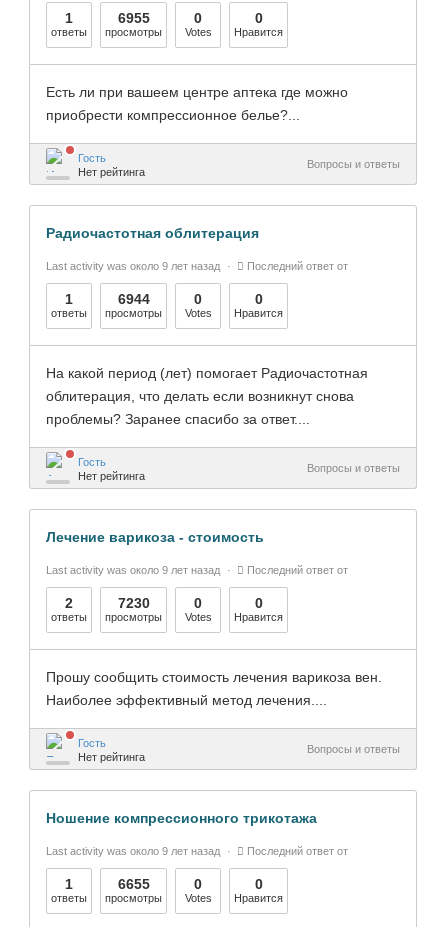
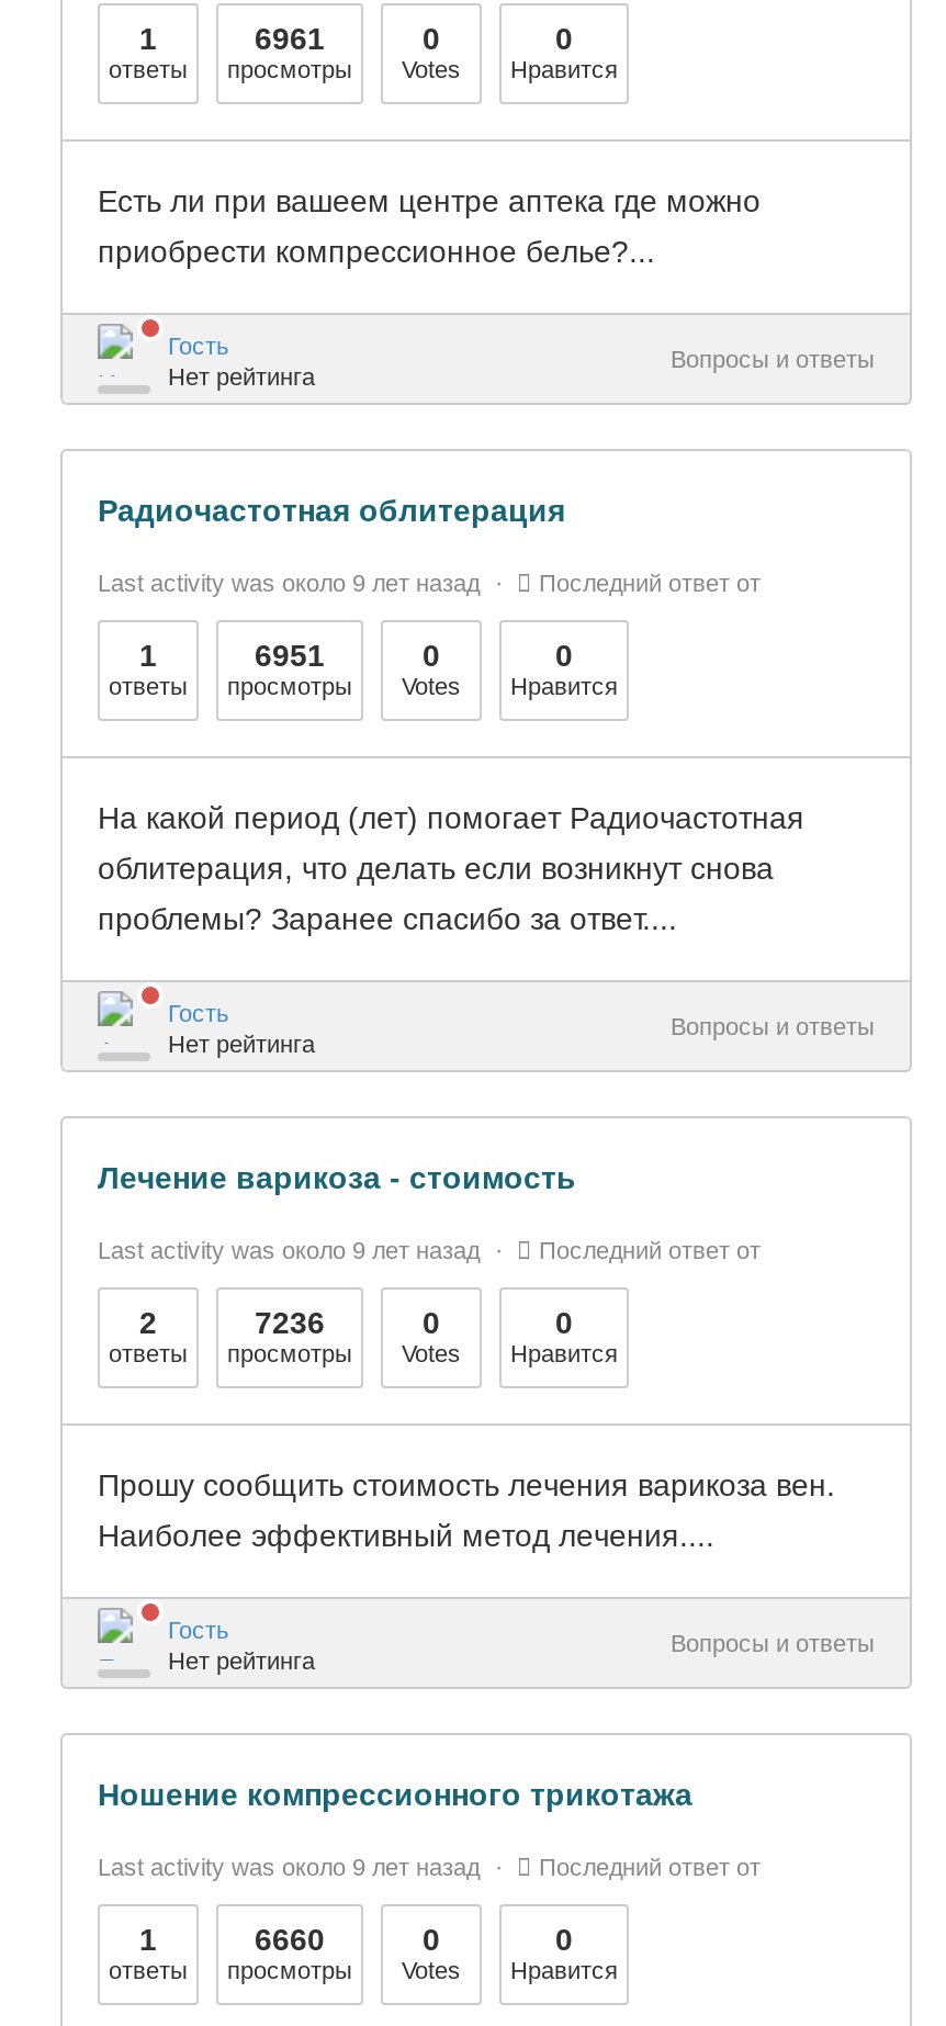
- 6955
+ 6961

- 6944
+ 6951

- 7230
+ 7236

- 6655
+ 6660
